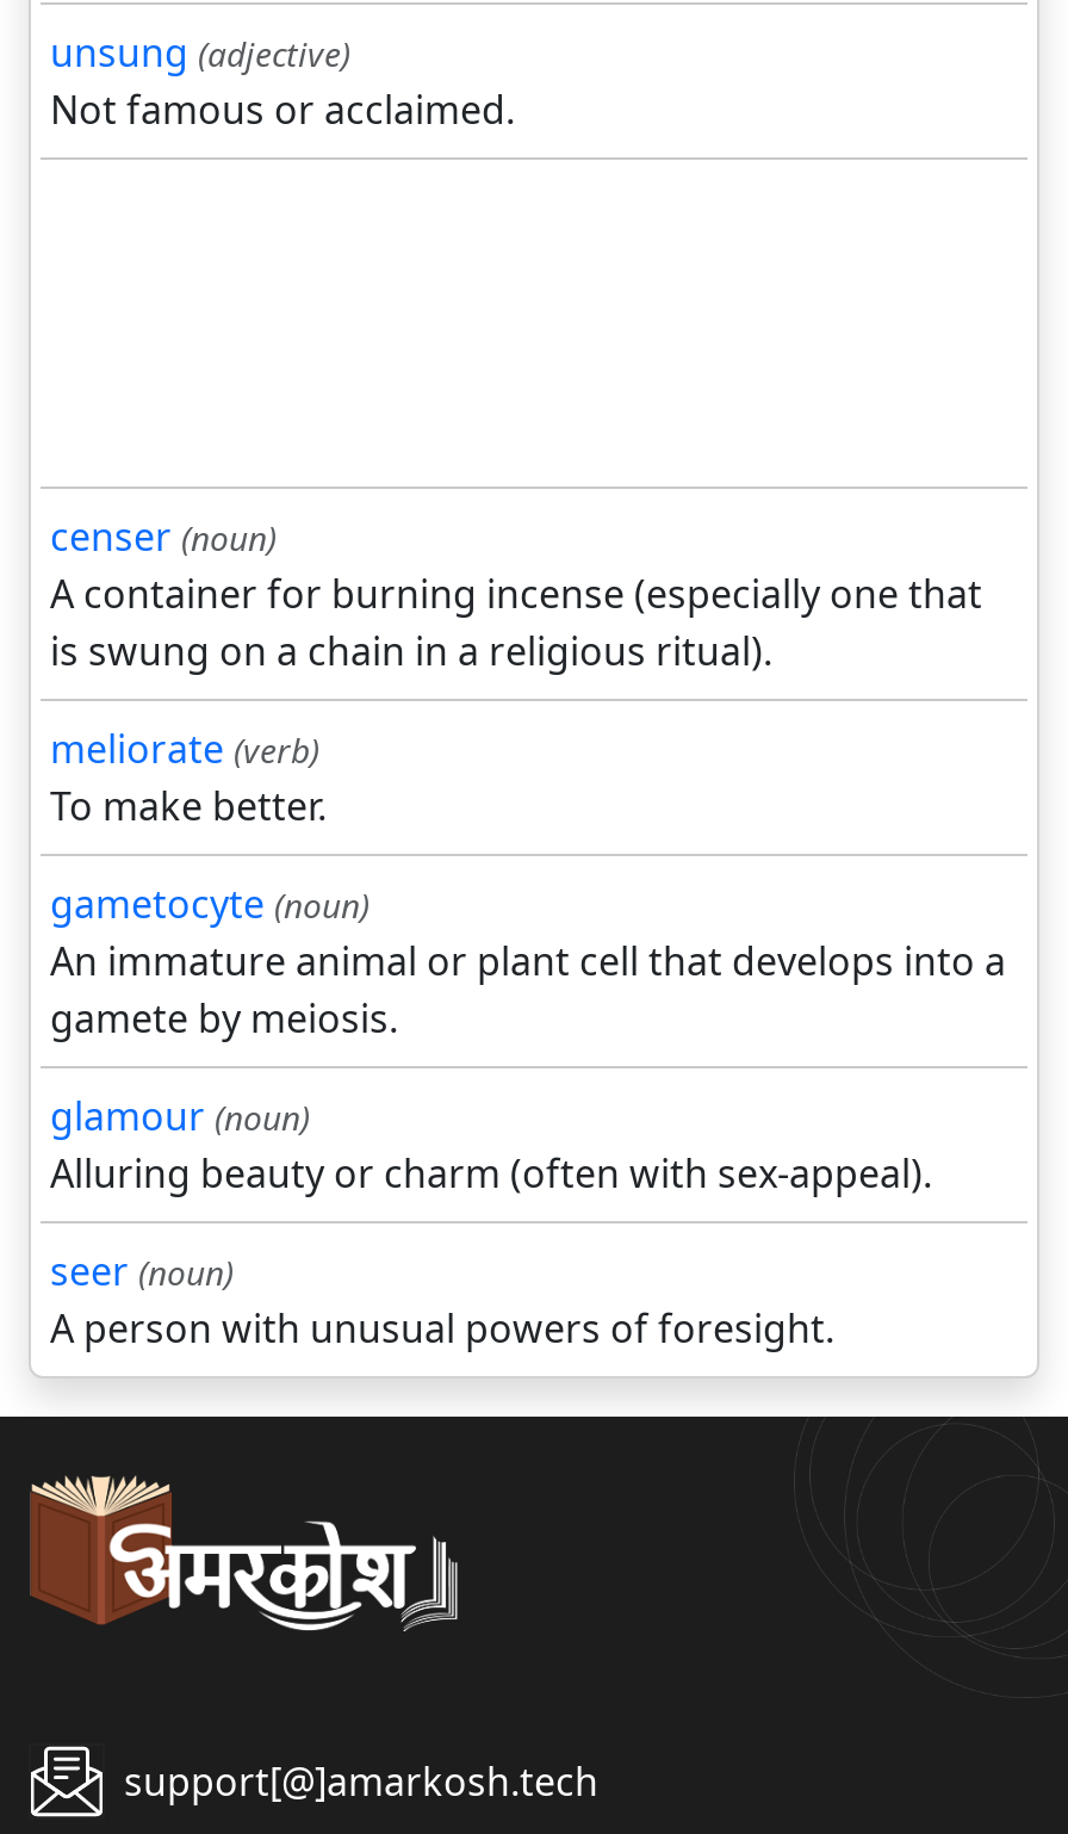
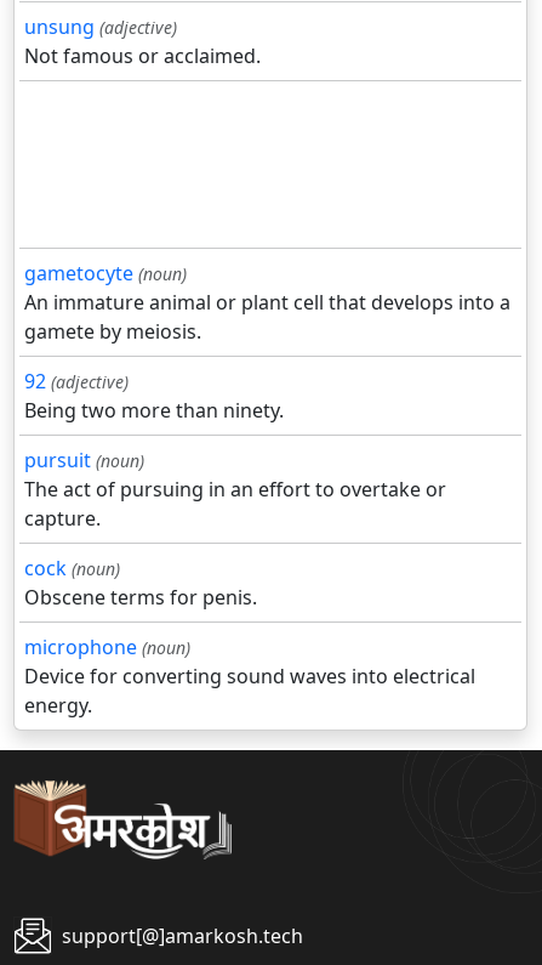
- censer (noun)
- A container for burning incense (especially one that
- is swung on a chain in a religious ritual).
- meliorate (verb)
- To make better.

moved up: gametocyte (noun) | An immature animal or plant cell that develops into a | gamete by meiosis.

- glamour (noun)
- Alluring beauty or charm (often with sex-appeal).
- seer (noun)
- A person with unusual powers of foresight.
+ 92 (adjective)
+ Being two more than ninety.
+ pursuit (noun)
+ The act of pursuing in an effort to overtake or
+ capture.
+ cock (noun)
+ Obscene terms for penis.
+ microphone (noun)
+ Device for converting sound waves into electrical
+ energy.
